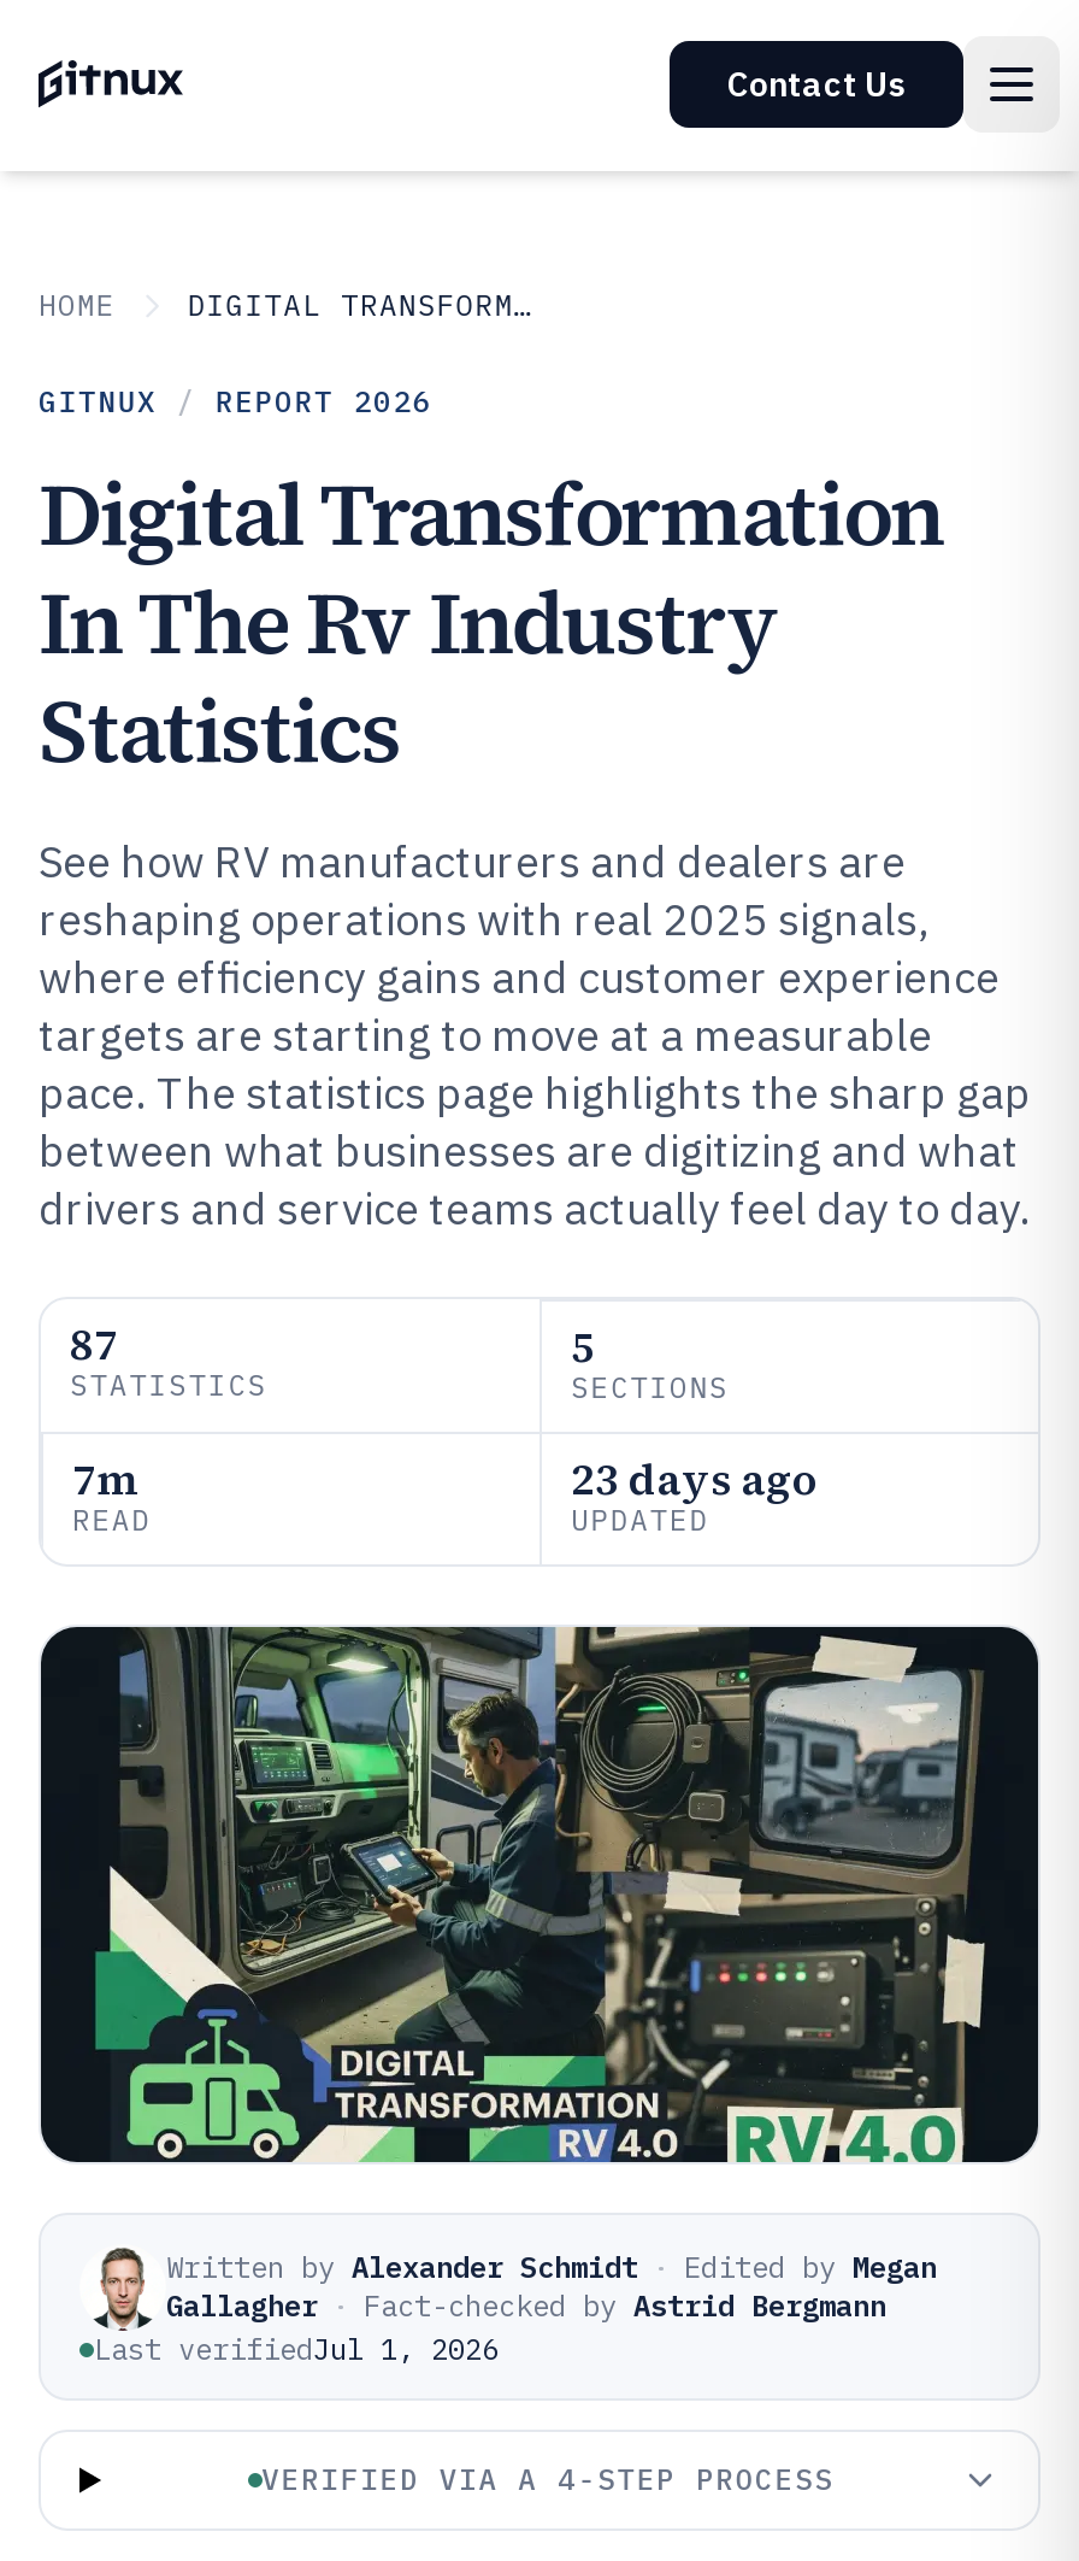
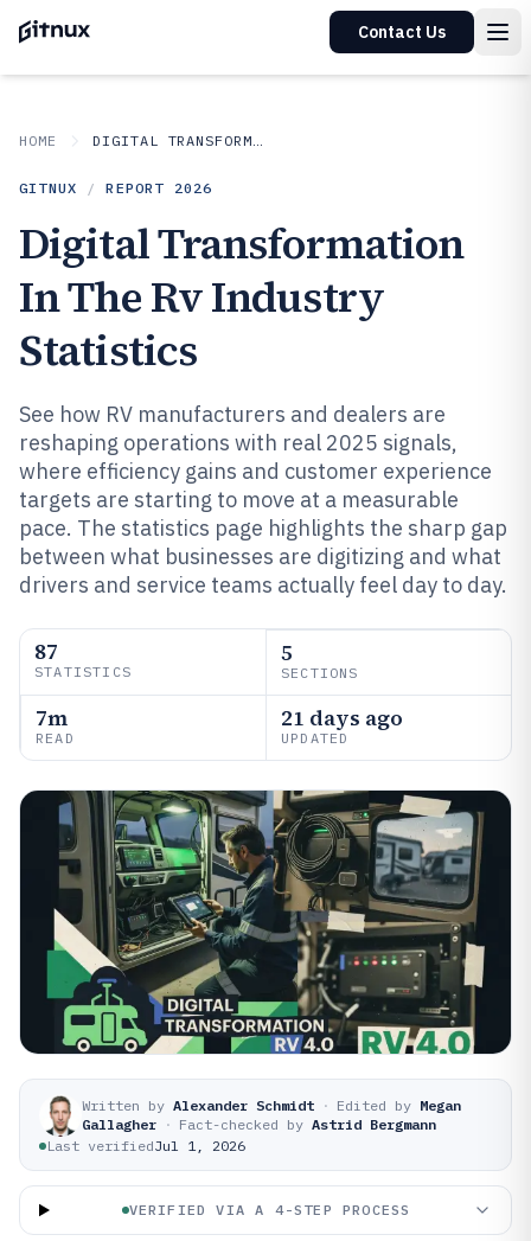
- 23 days ago
+ 21 days ago
